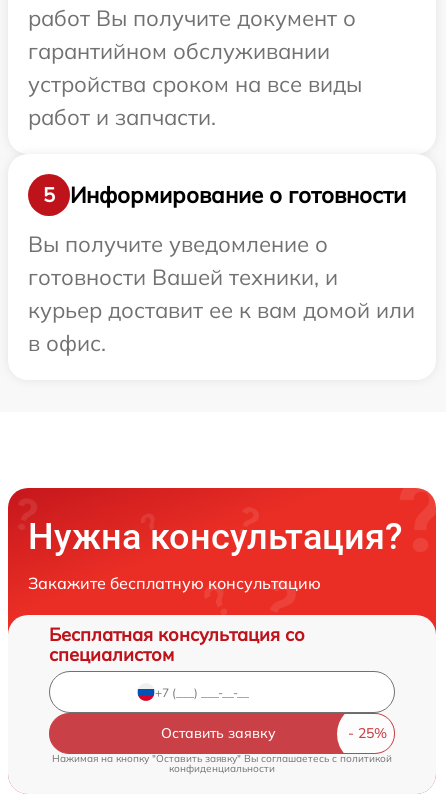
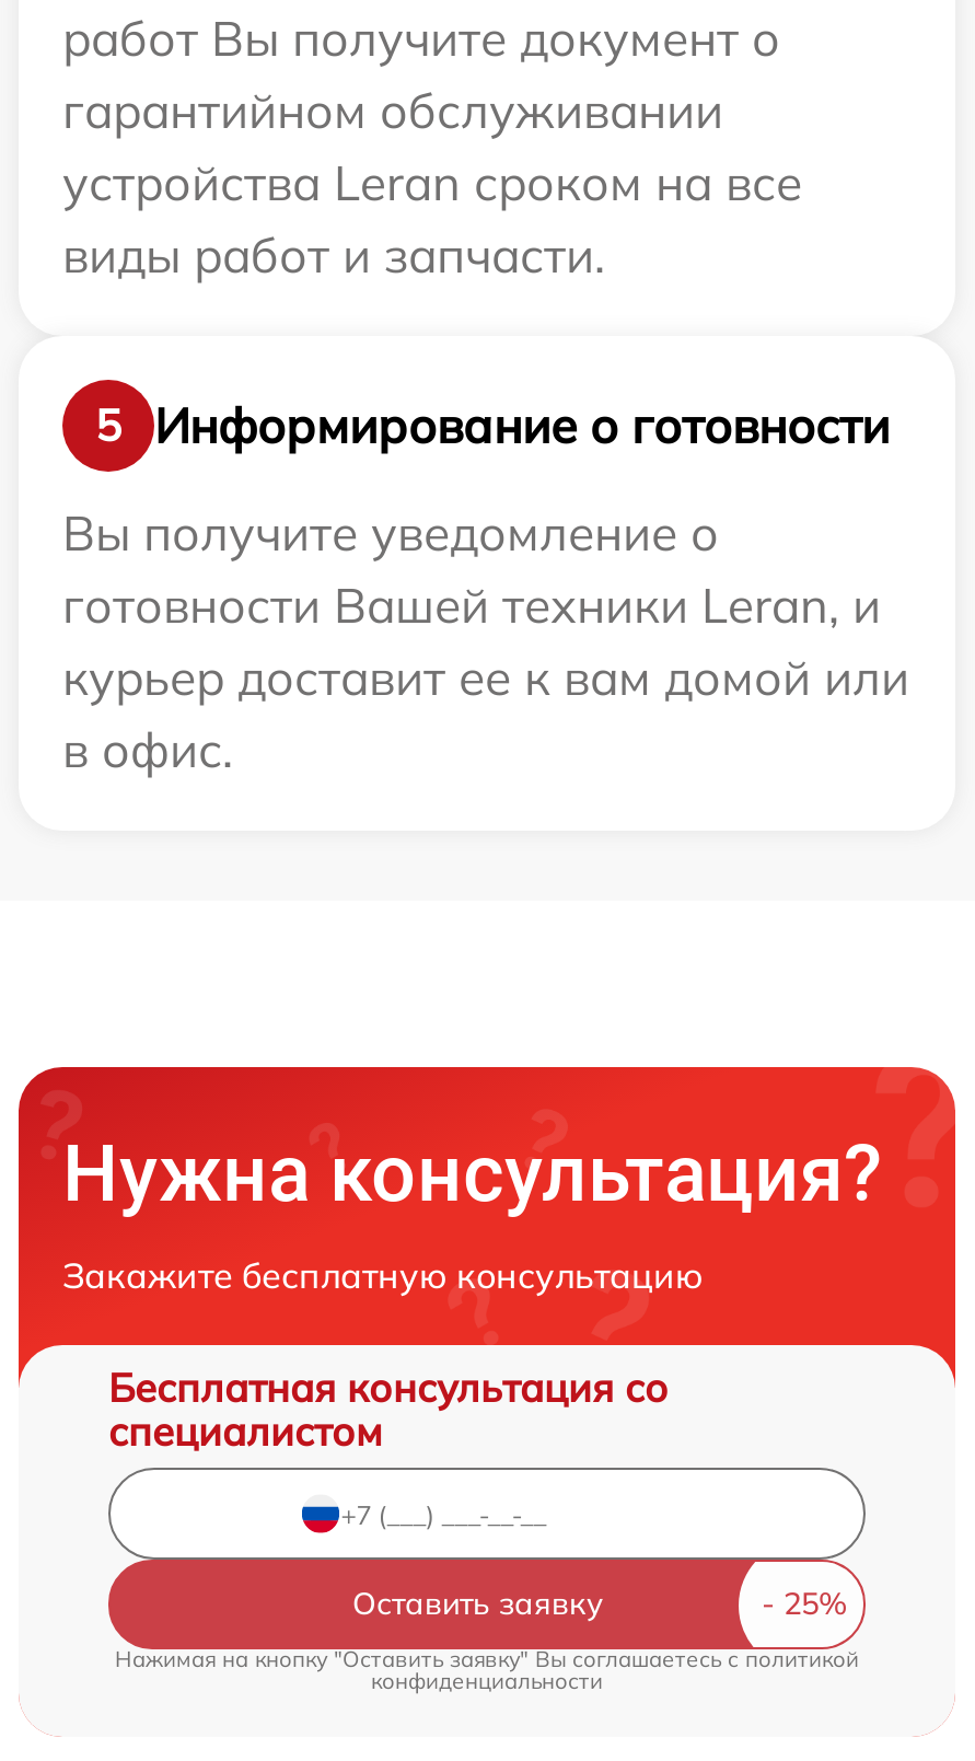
- устройства сроком на все виды
- работ и запчасти.
+ устройства Leran сроком на все
+ виды работ и запчасти.

- готовности Вашей техники, и
+ готовности Вашей техники Leran, и
